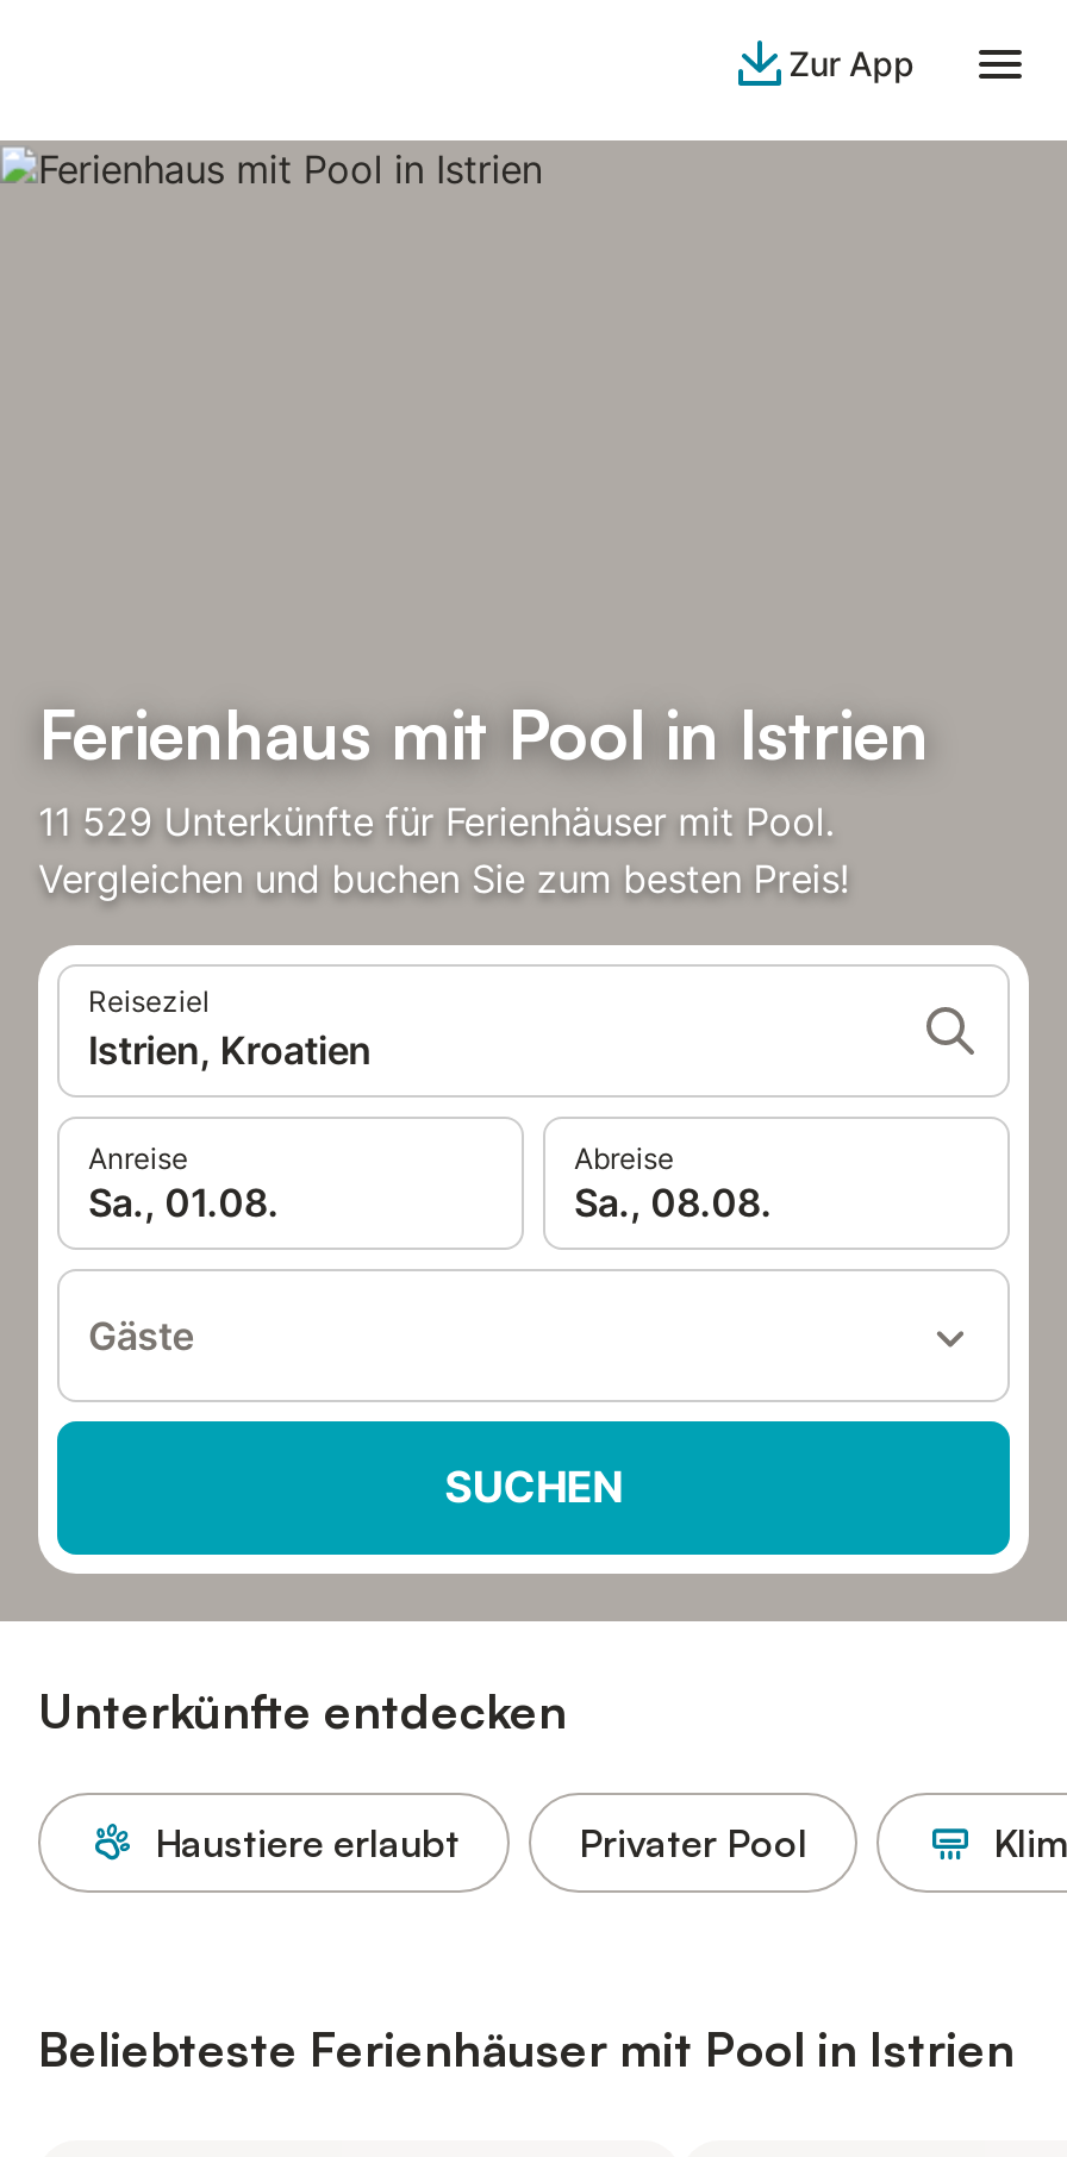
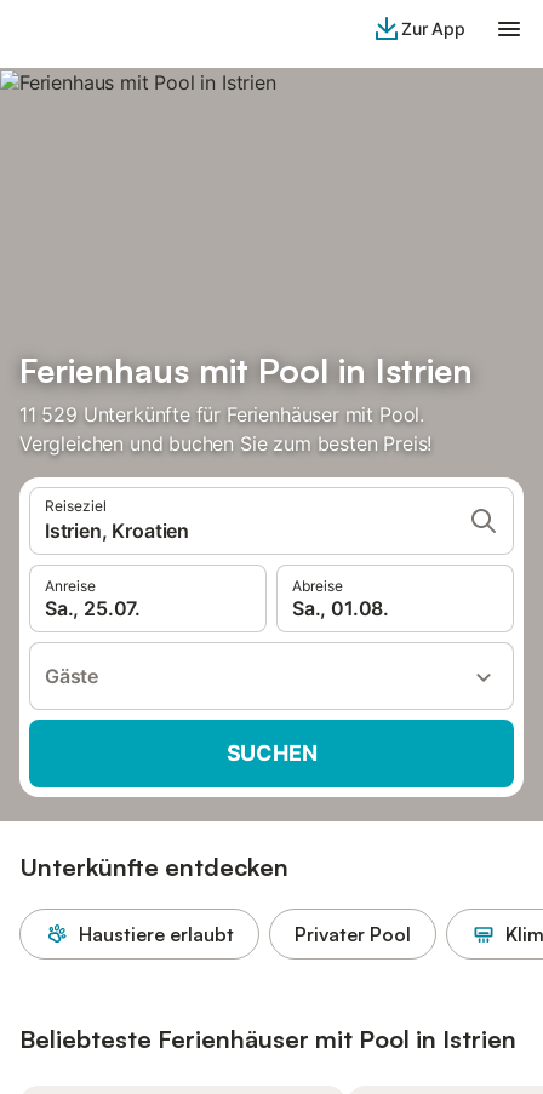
- Sa., 01.08.
+ Sa., 25.07.

- Sa., 08.08.
+ Sa., 01.08.
